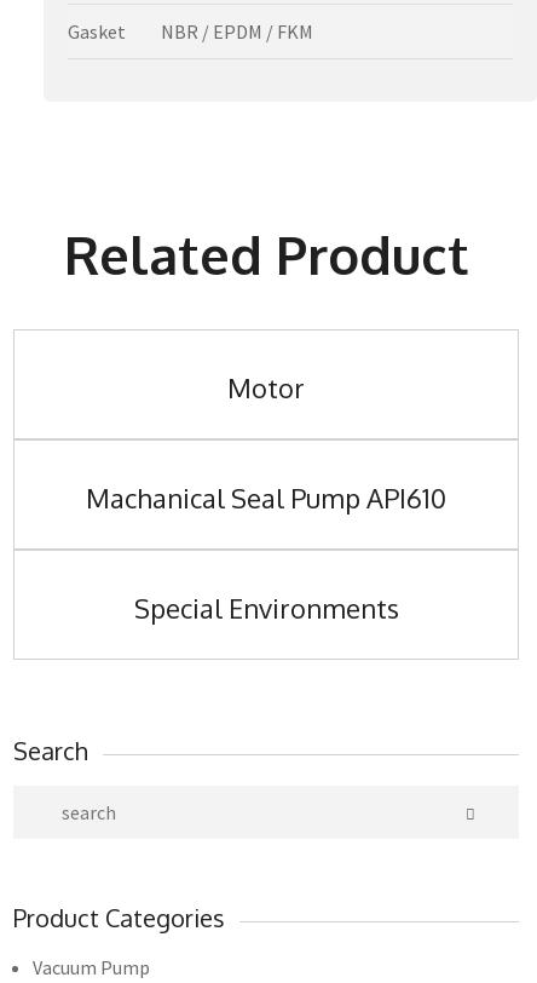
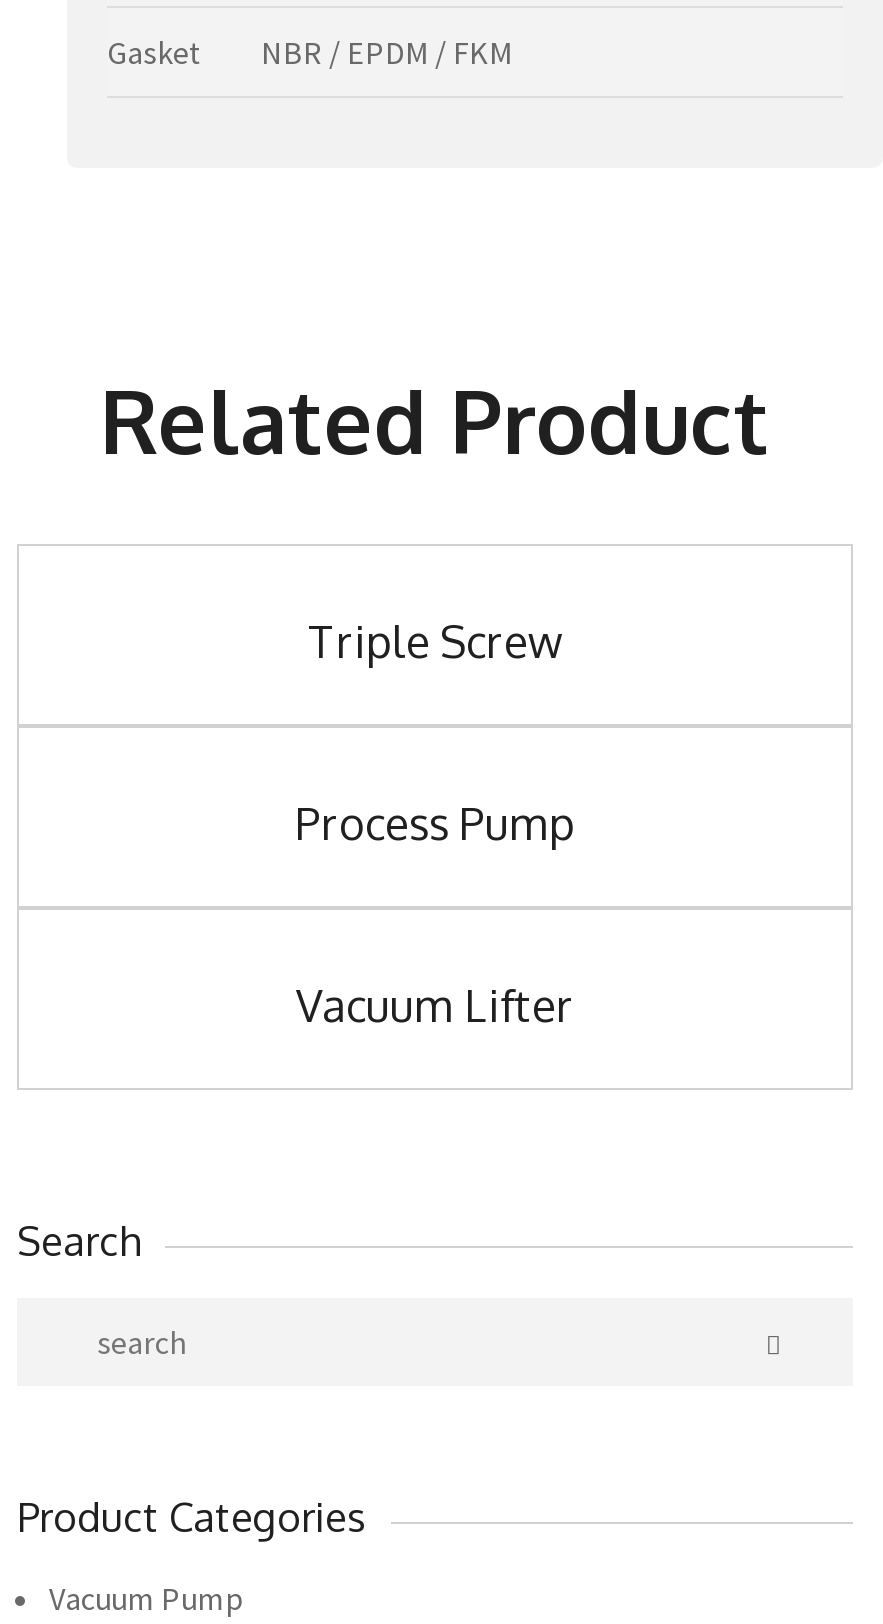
- Motor
+ Triple Screw

- Machanical Seal Pump API610
+ Process Pump

- Special Environments
+ Vacuum Lifter
